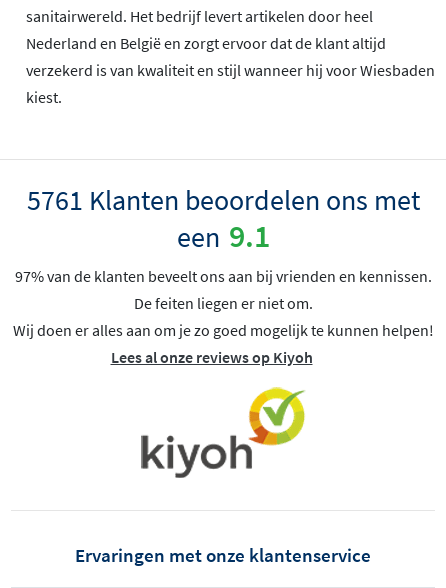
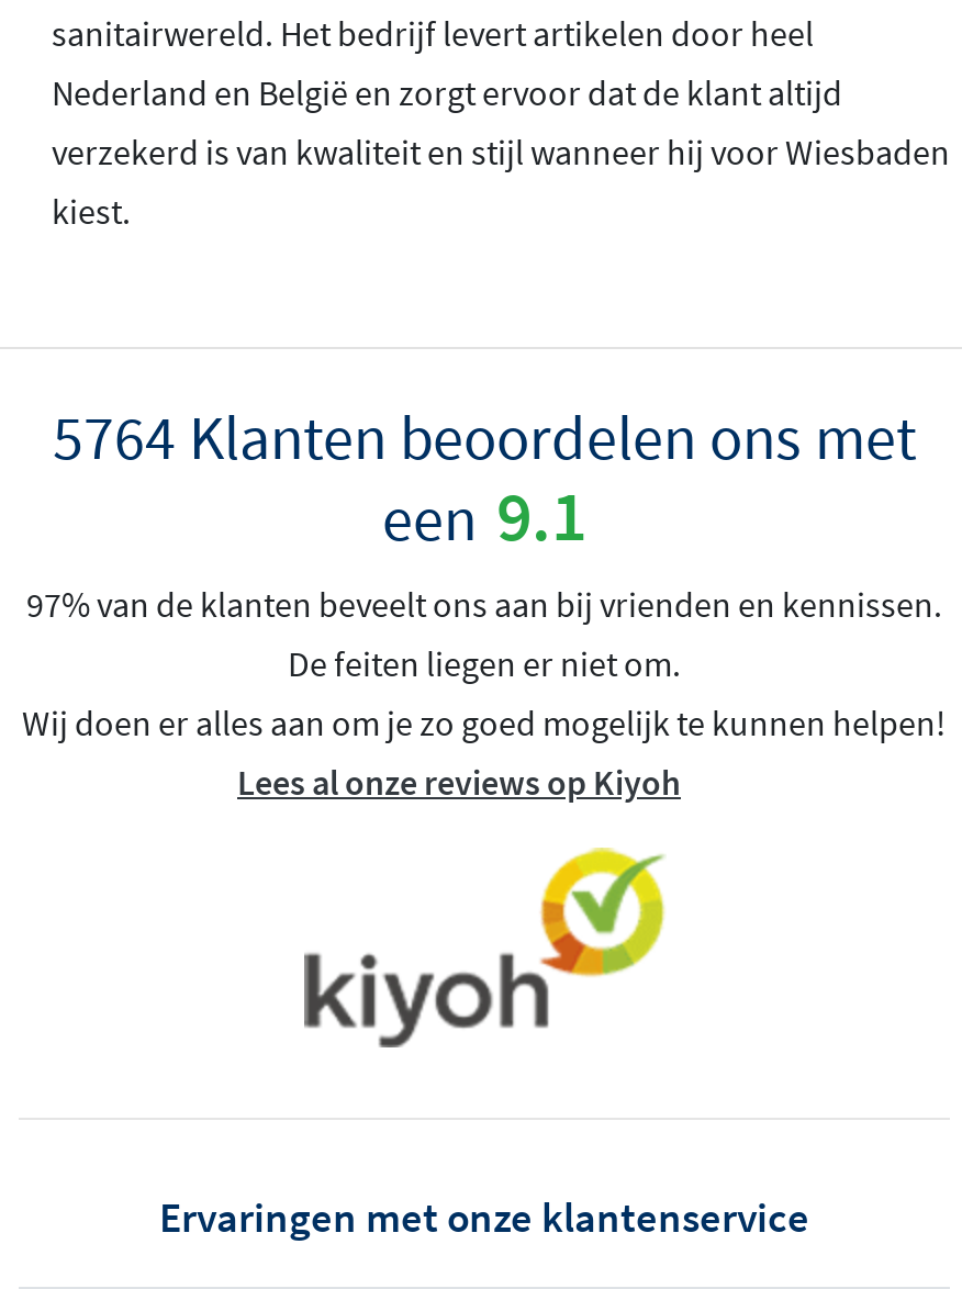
- 5761 Klanten beoordelen ons met
+ 5764 Klanten beoordelen ons met
